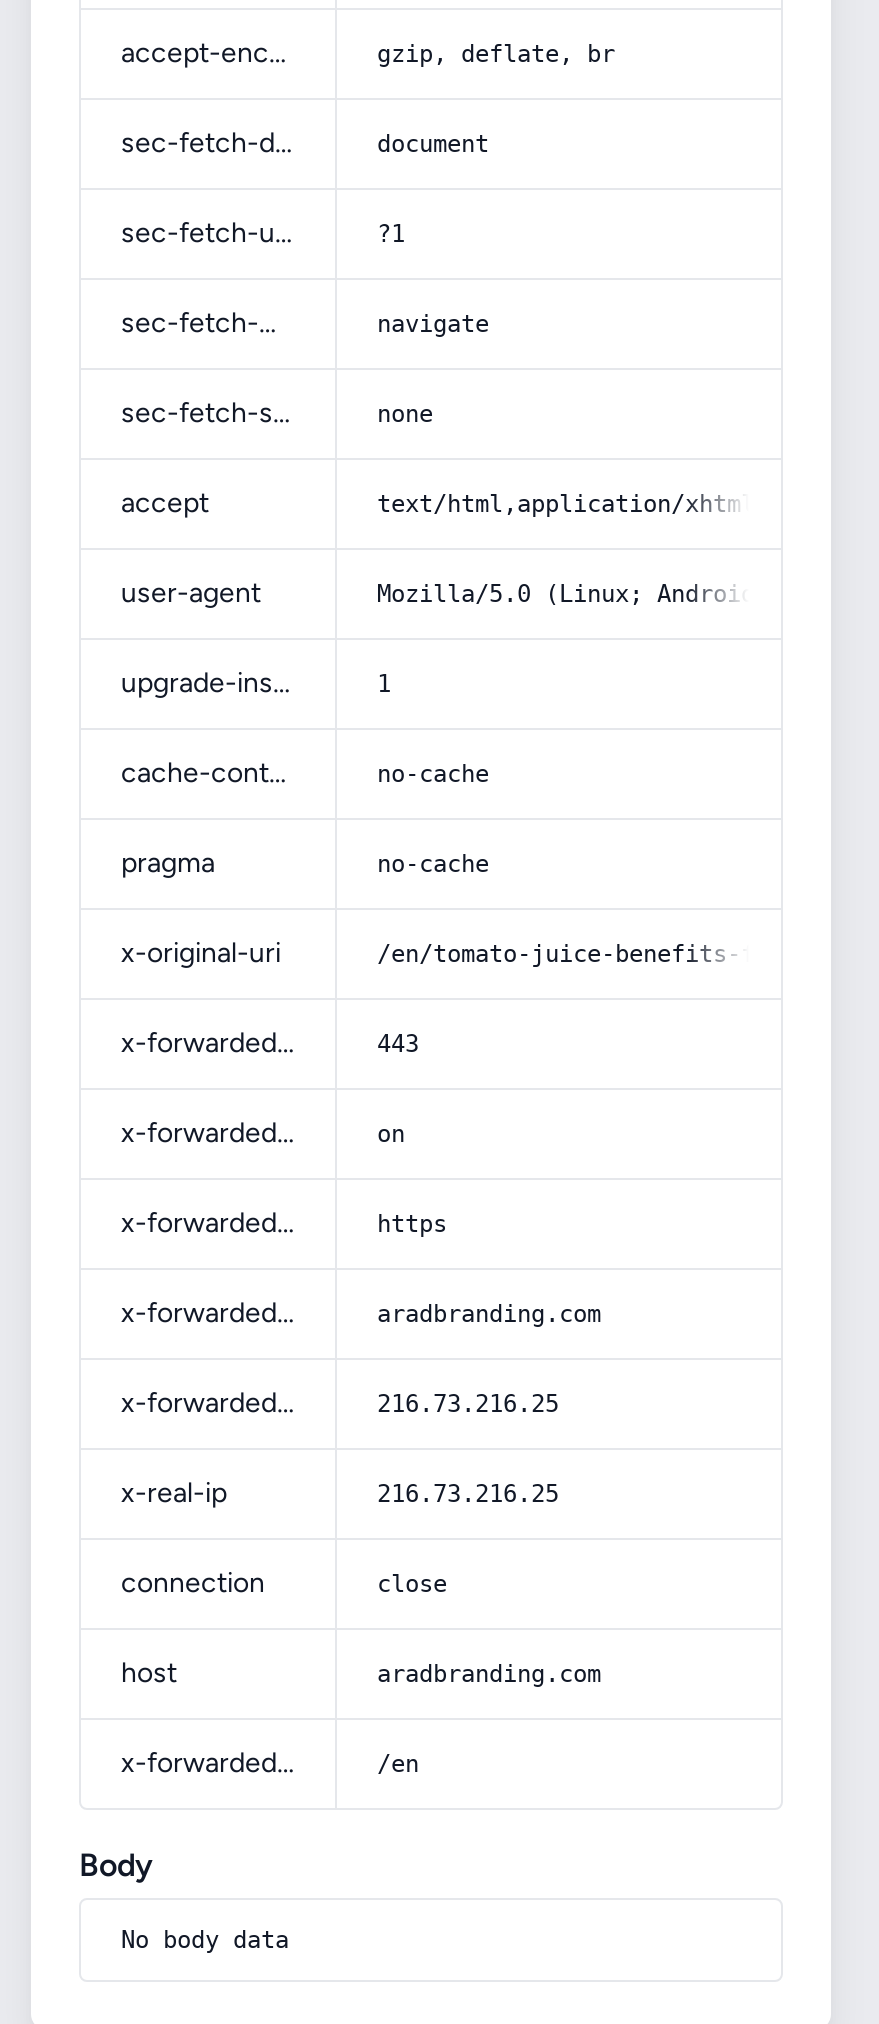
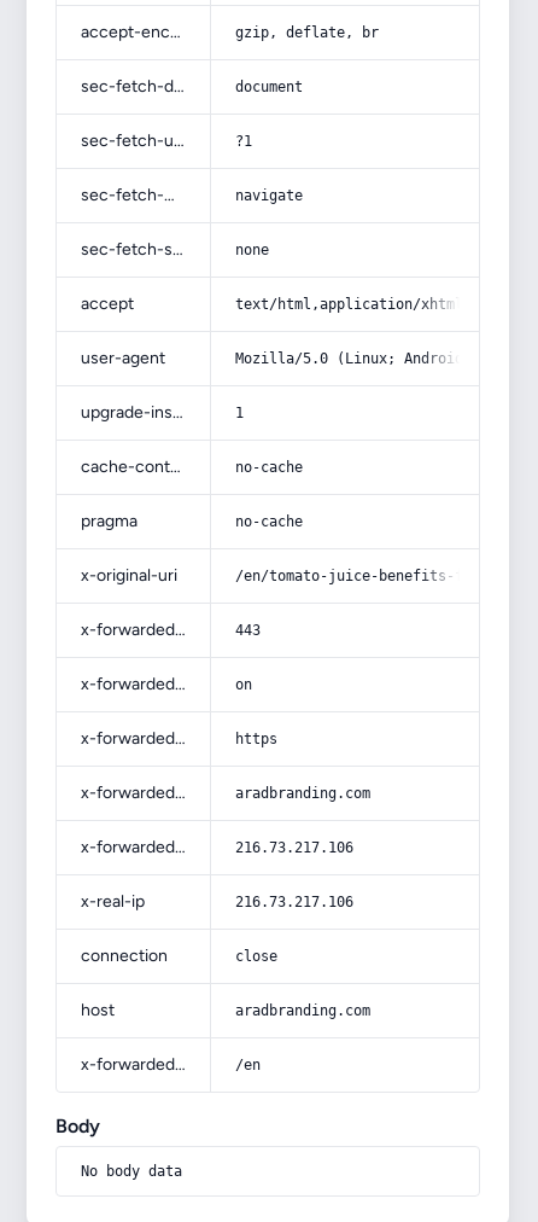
- 216.73.216.25
+ 216.73.217.106

- 216.73.216.25
+ 216.73.217.106
